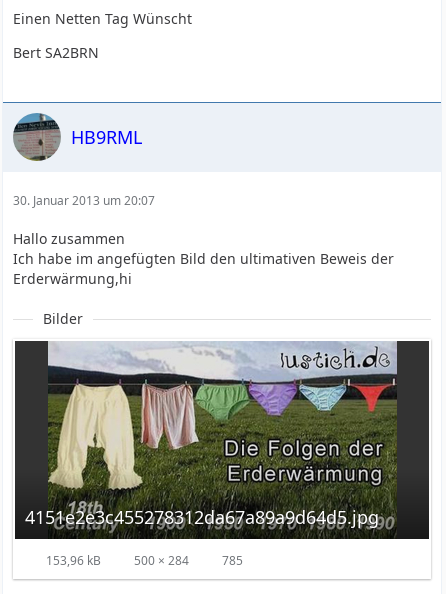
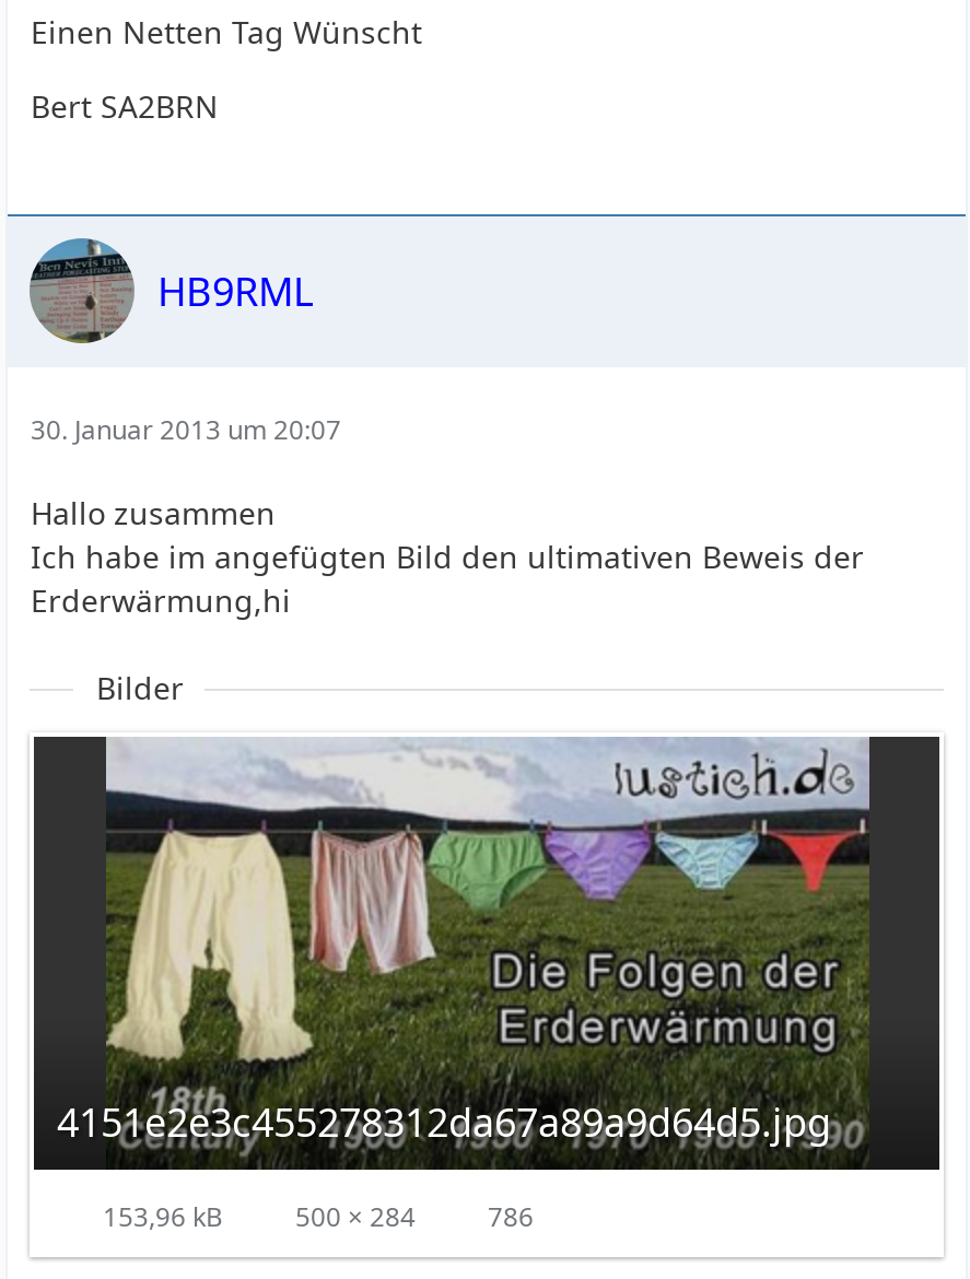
- 153,96 kB 500 × 284 785
+ 153,96 kB 500 × 284 786
